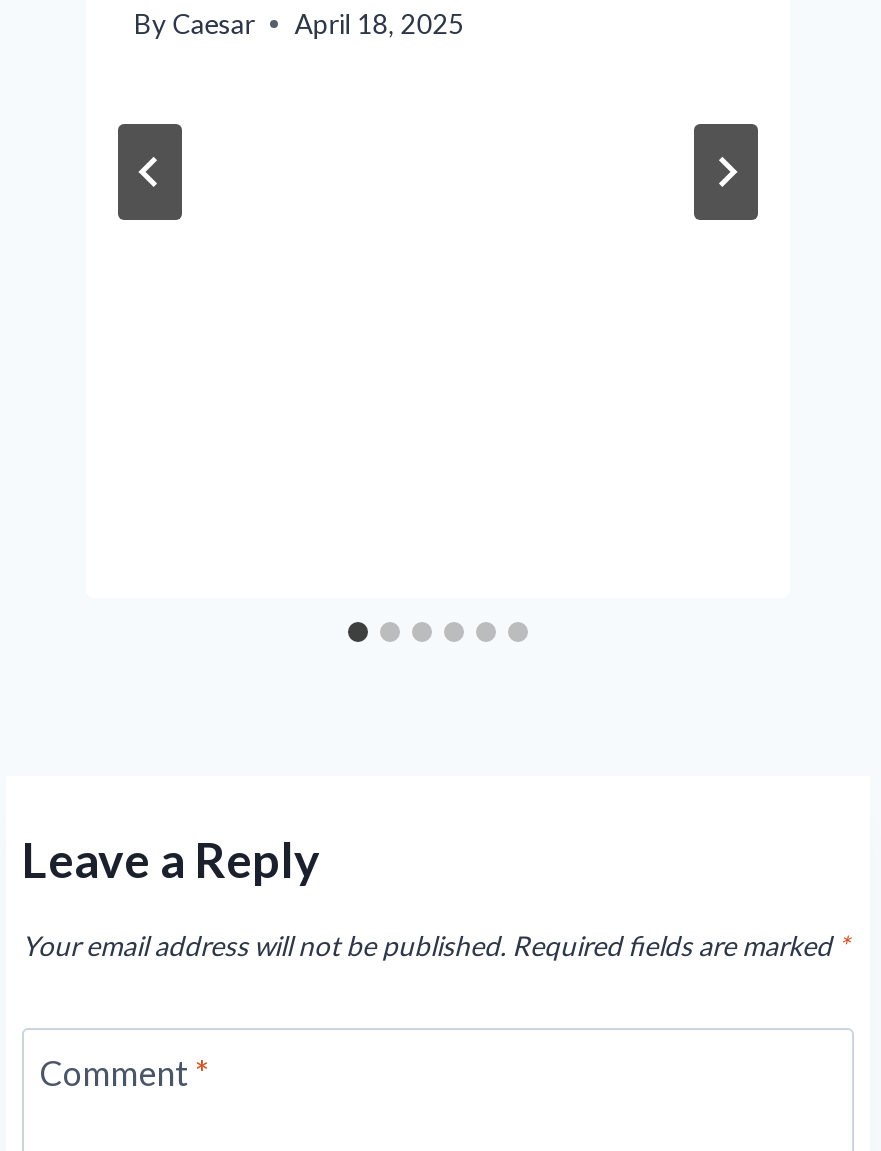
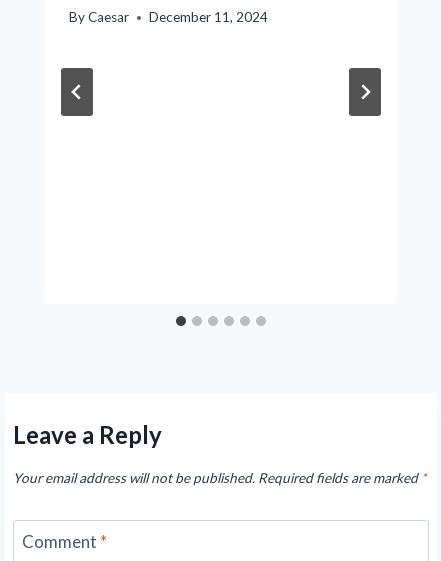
- By Caesar April 18, 2025
+ By Caesar December 11, 2024
